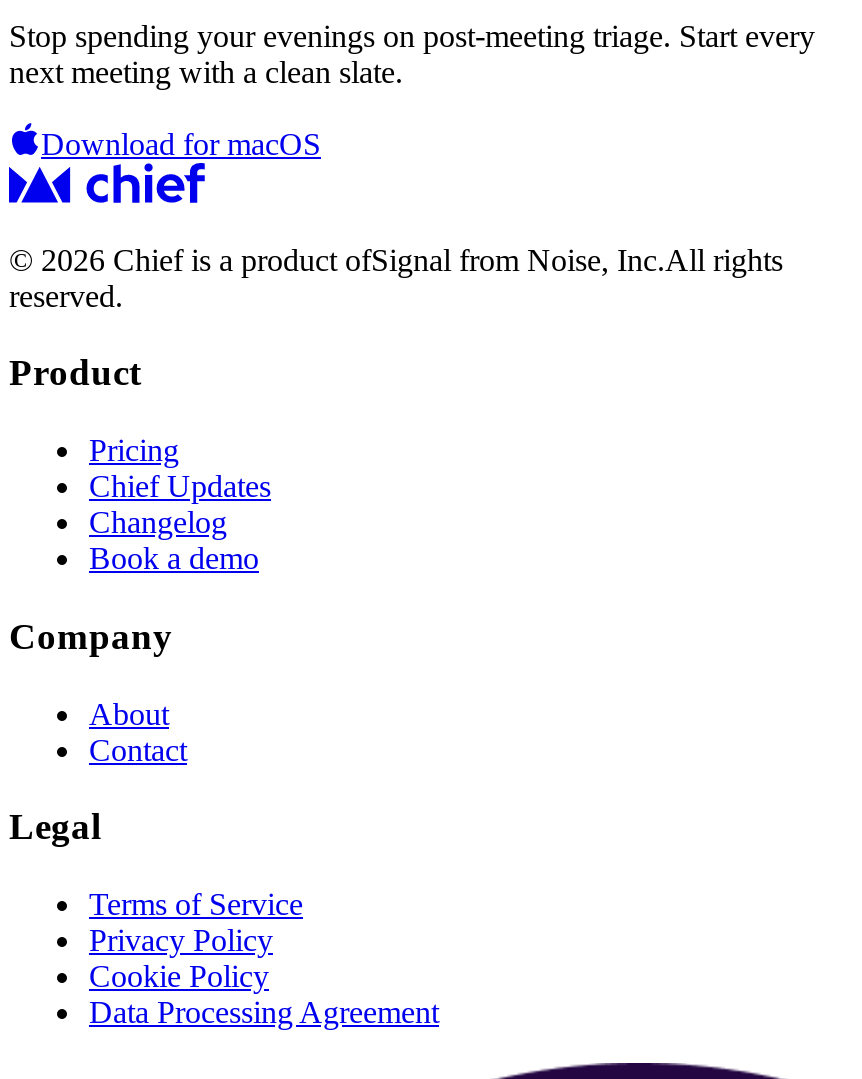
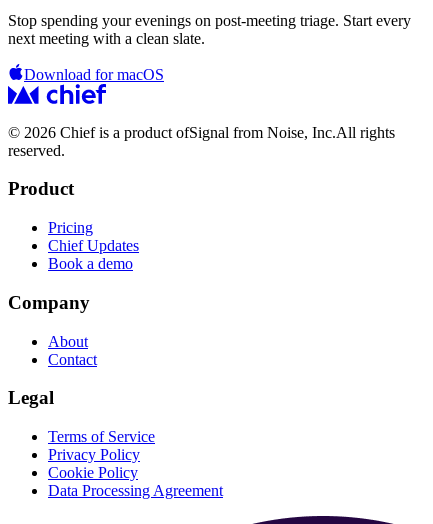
- Changelog
